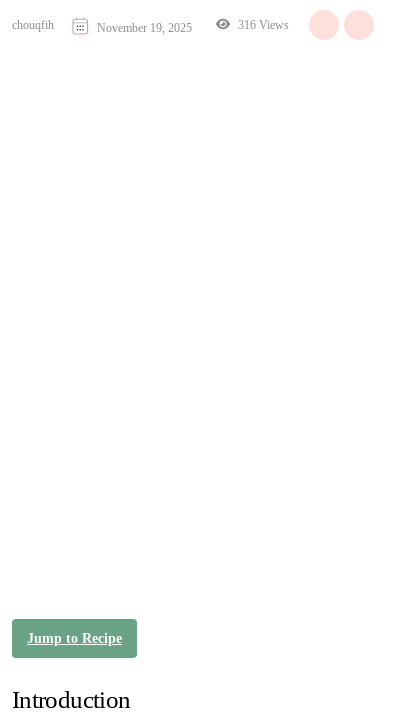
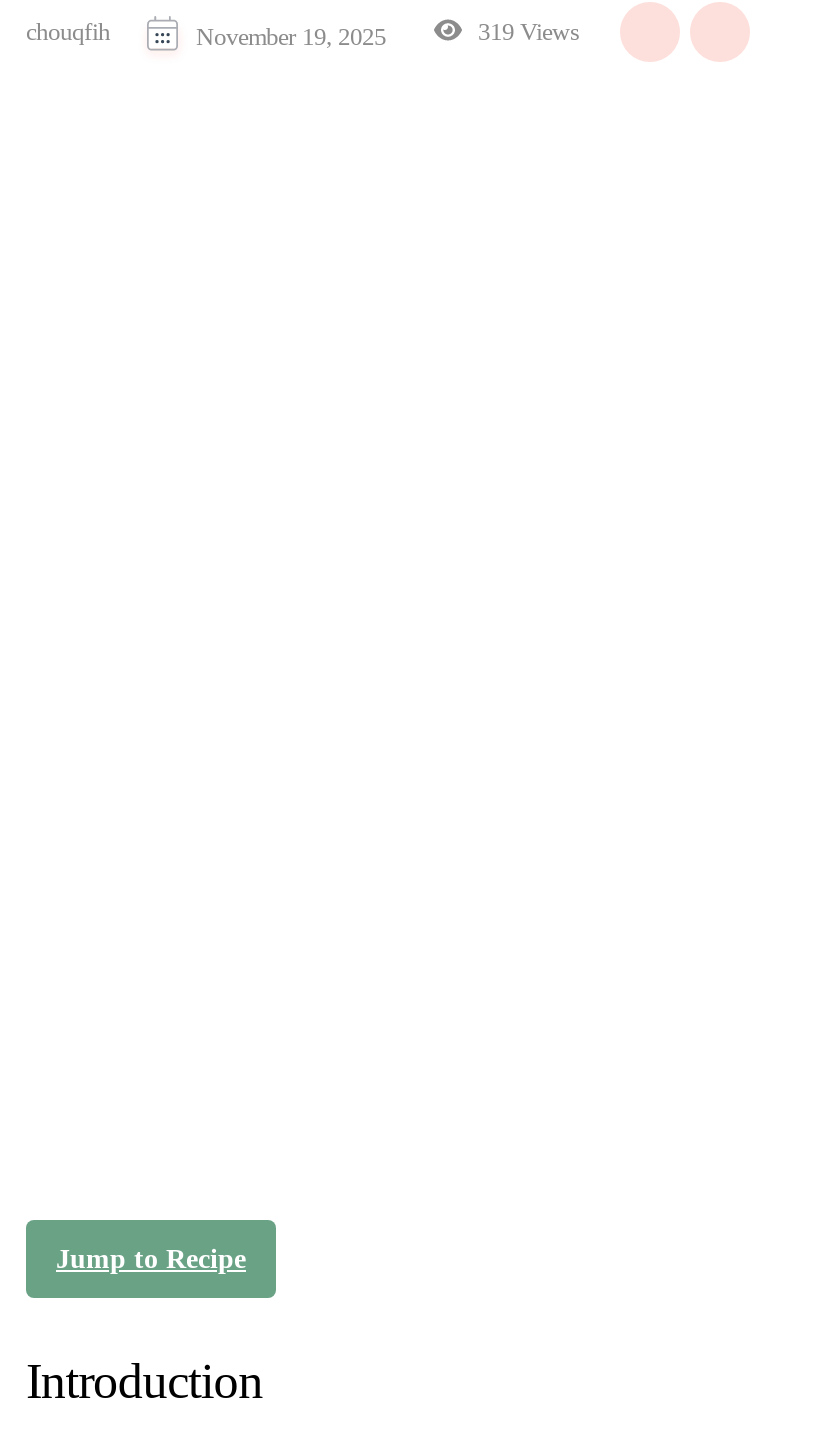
- 316 Views
+ 319 Views
